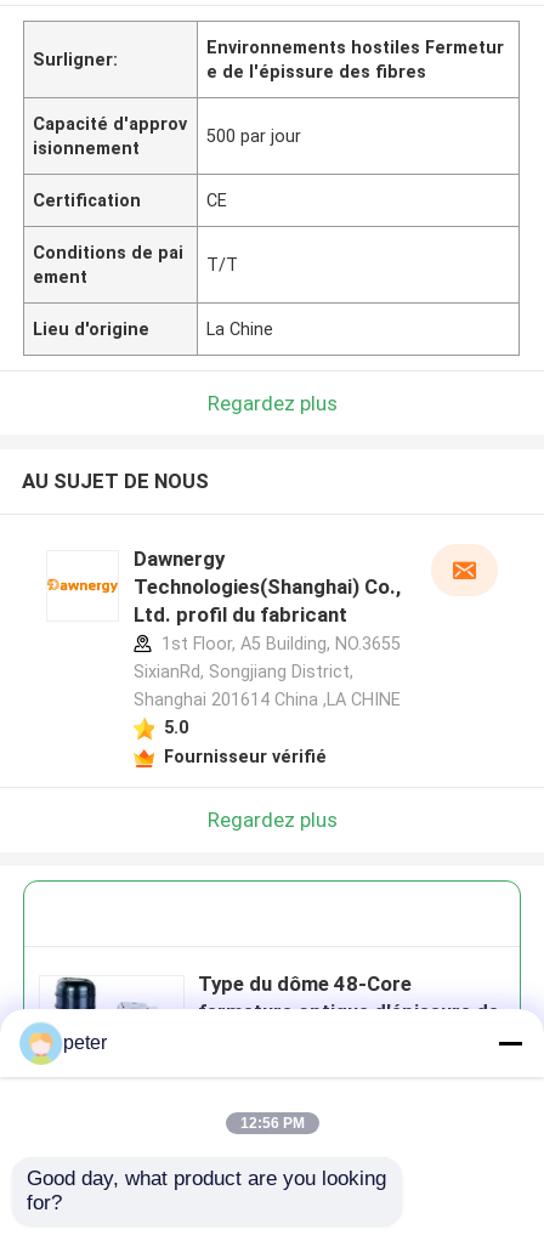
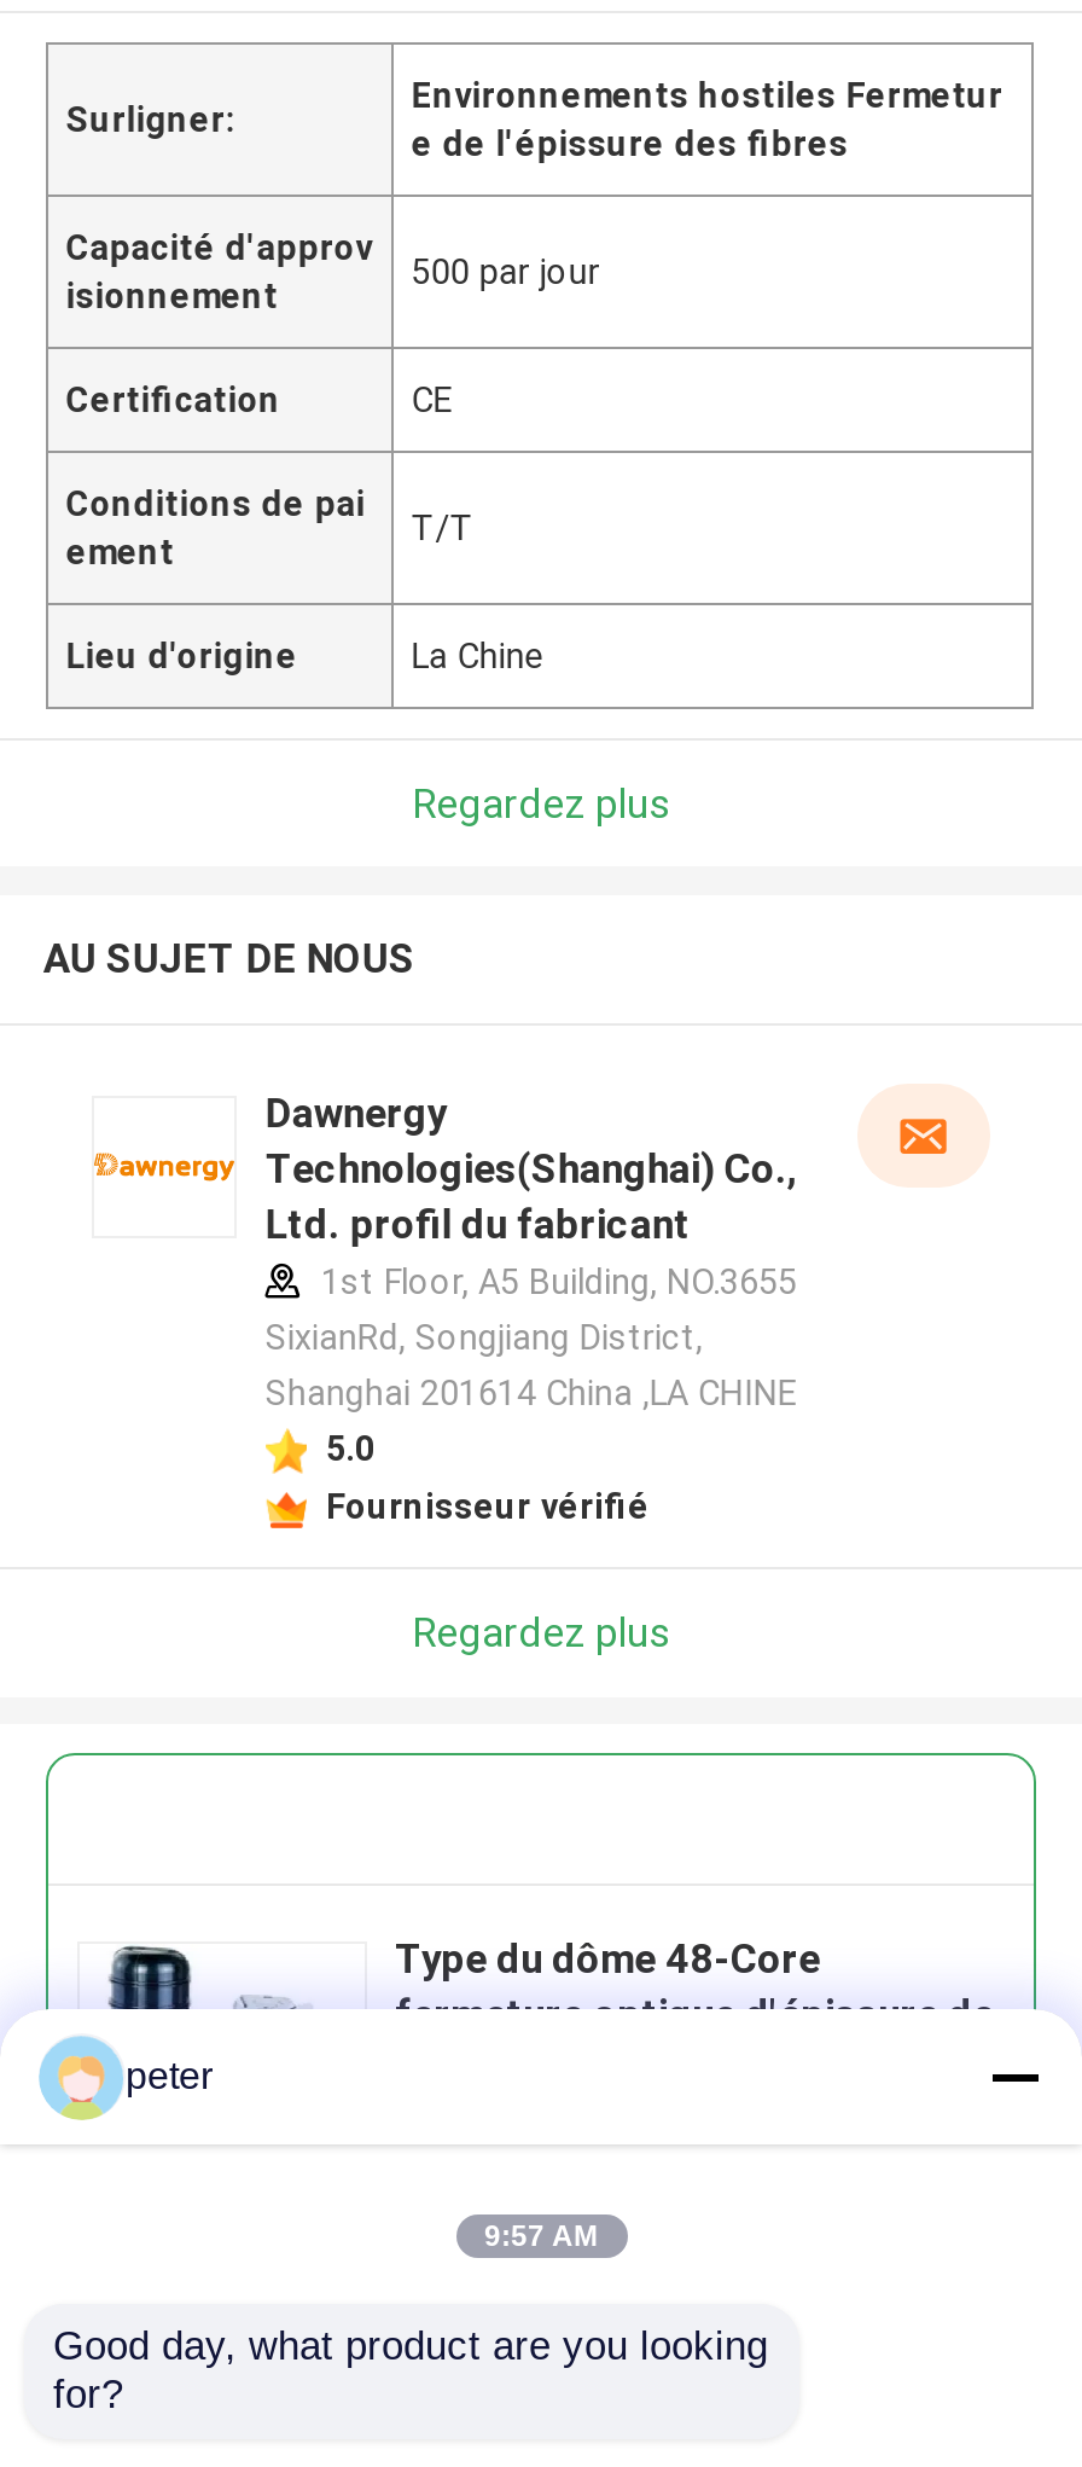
- 12:56 PM
+ 9:57 AM
